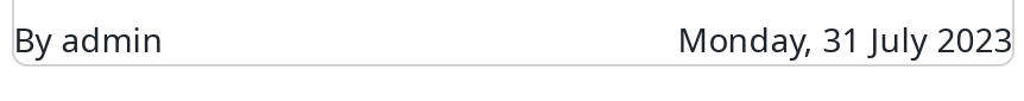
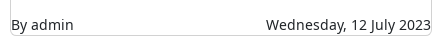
- Monday, 31 July 2023
+ Wednesday, 12 July 2023
